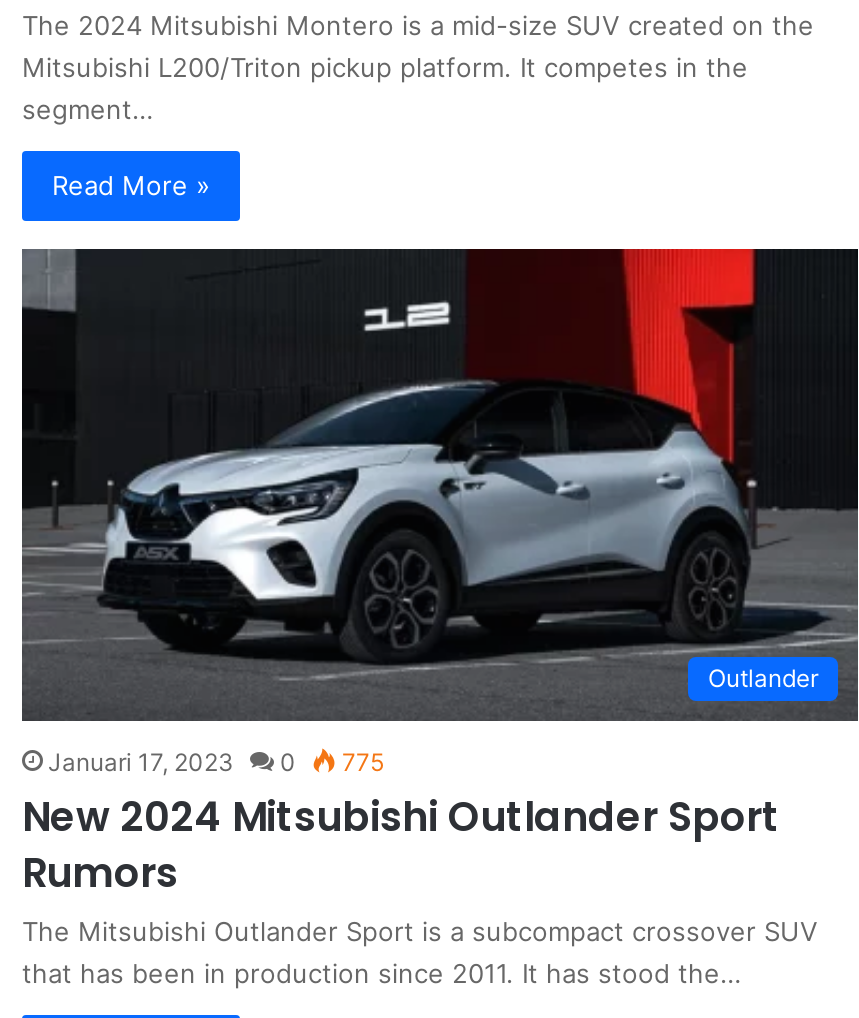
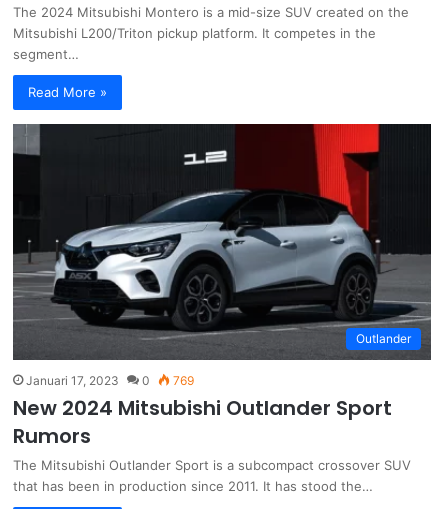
- Januari 17, 2023 0 775
+ Januari 17, 2023 0 769
